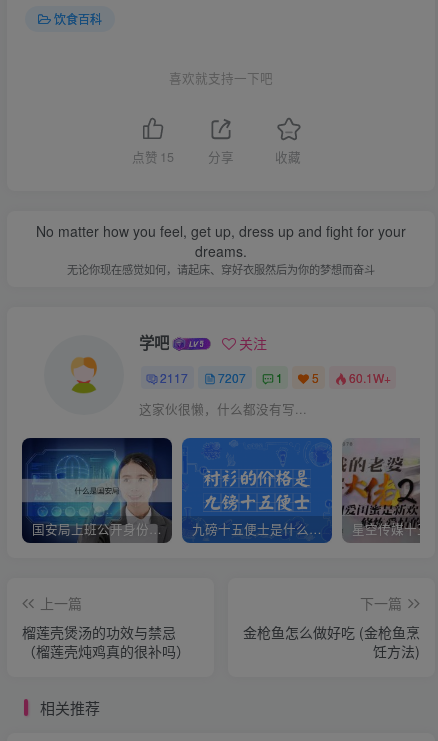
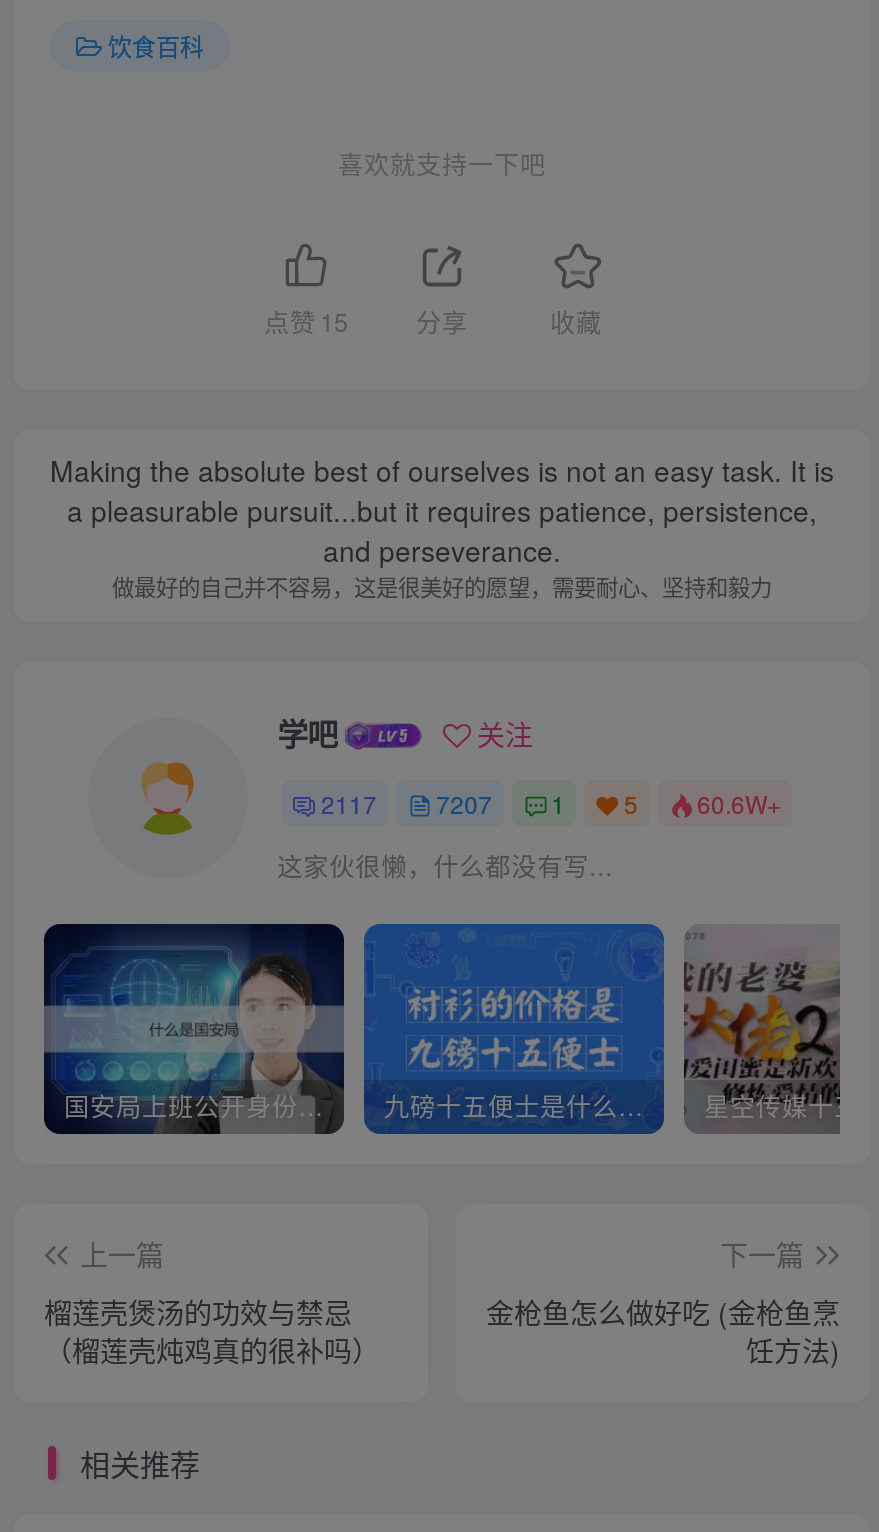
- No matter how you feel, get up, dress up and fight for your
- dreams.
- 无论你现在感觉如何，请起床、穿好衣服然后为你的梦想而奋斗
+ Making the absolute best of ourselves is not an easy task. It is
+ a pleasurable pursuit...but it requires patience, persistence,
+ and perseverance.
+ 做最好的自己并不容易，这是很美好的愿望，需要耐心、坚持和毅力

- 2117 7207 1 5 60.1W+
+ 2117 7207 1 5 60.6W+
